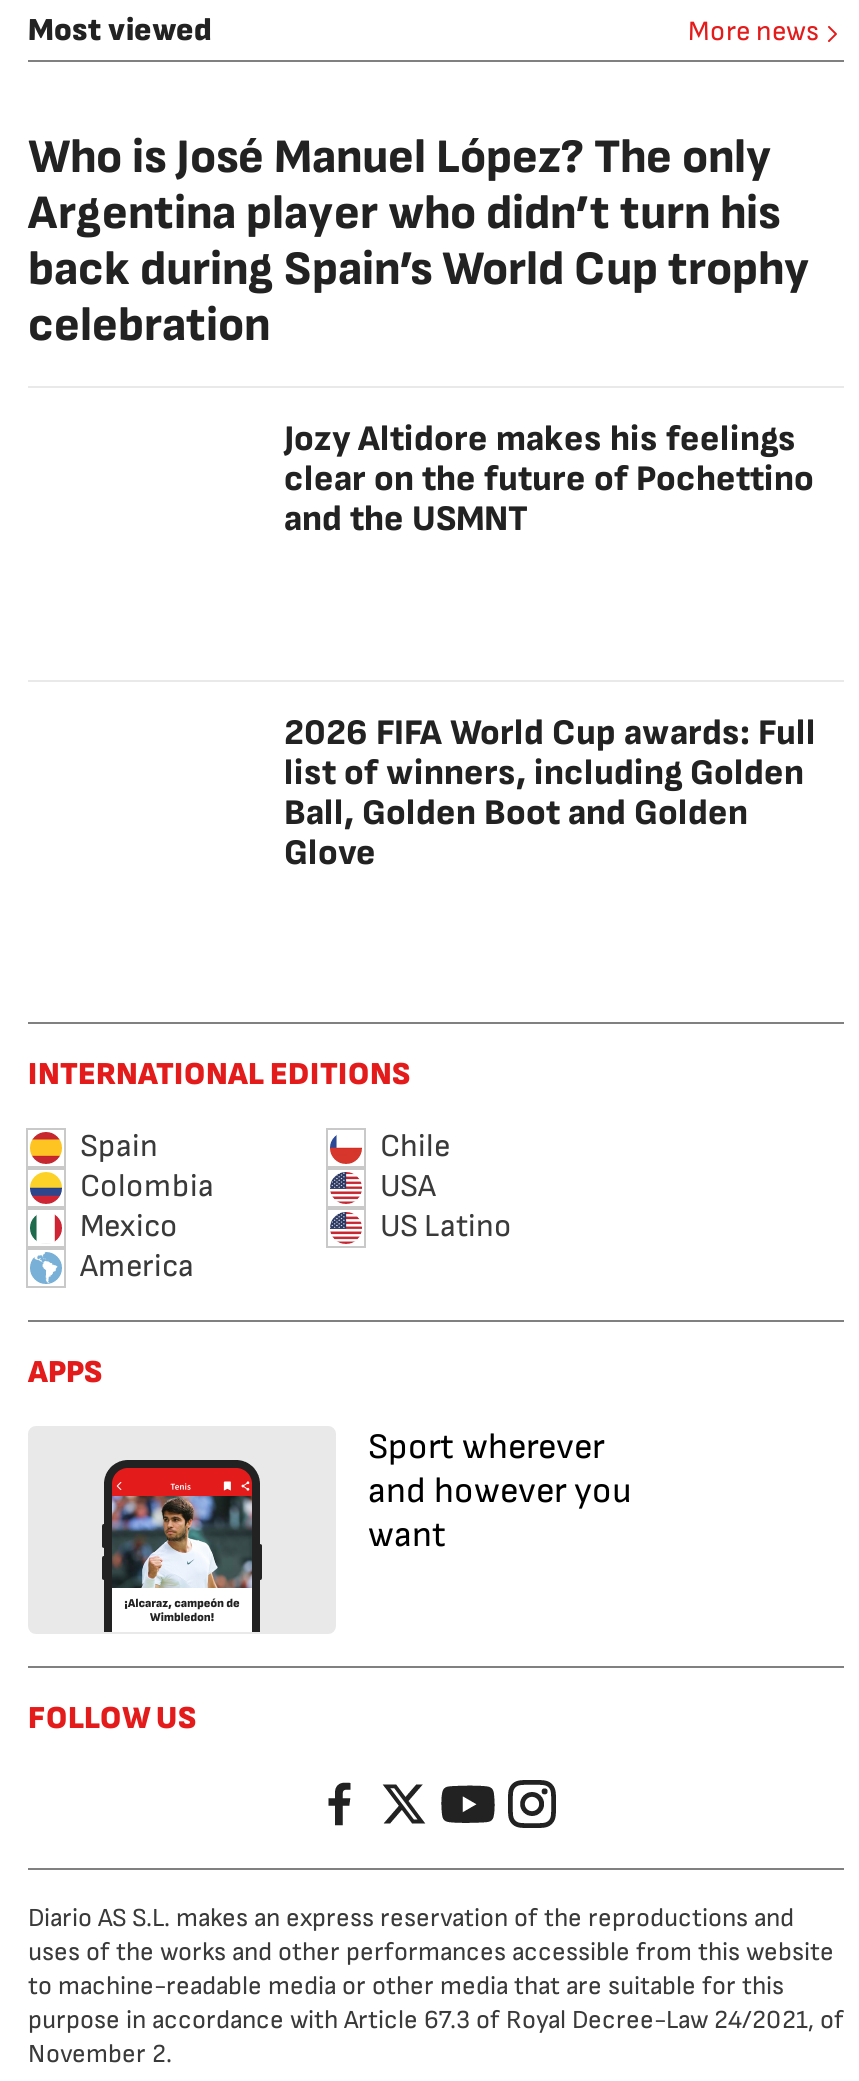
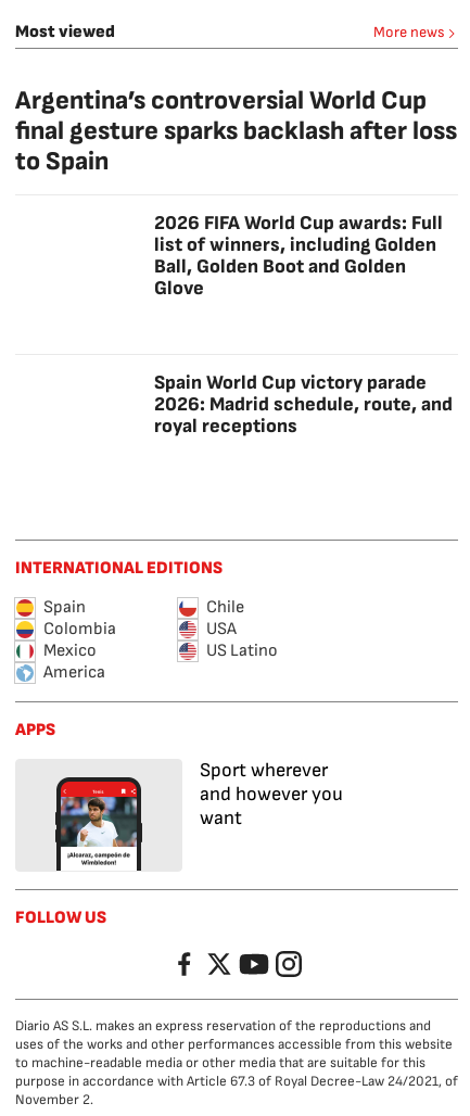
- Who is José Manuel López? The only
- Argentina player who didn’t turn his
- back during Spain’s World Cup trophy
- celebration
- Jozy Altidore makes his feelings
- clear on the future of Pochettino
- and the USMNT
+ Argentina’s controversial World Cup
+ final gesture sparks backlash after loss
+ to Spain

moved up: 2026 FIFA World Cup awards: Full | list of winners, including Golden | Ball, Golden Boot and Golden | Glove

+ Spain World Cup victory parade
+ 2026: Madrid schedule, route, and
+ royal receptions
